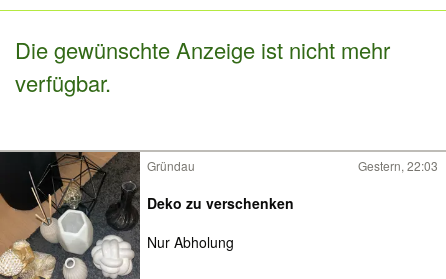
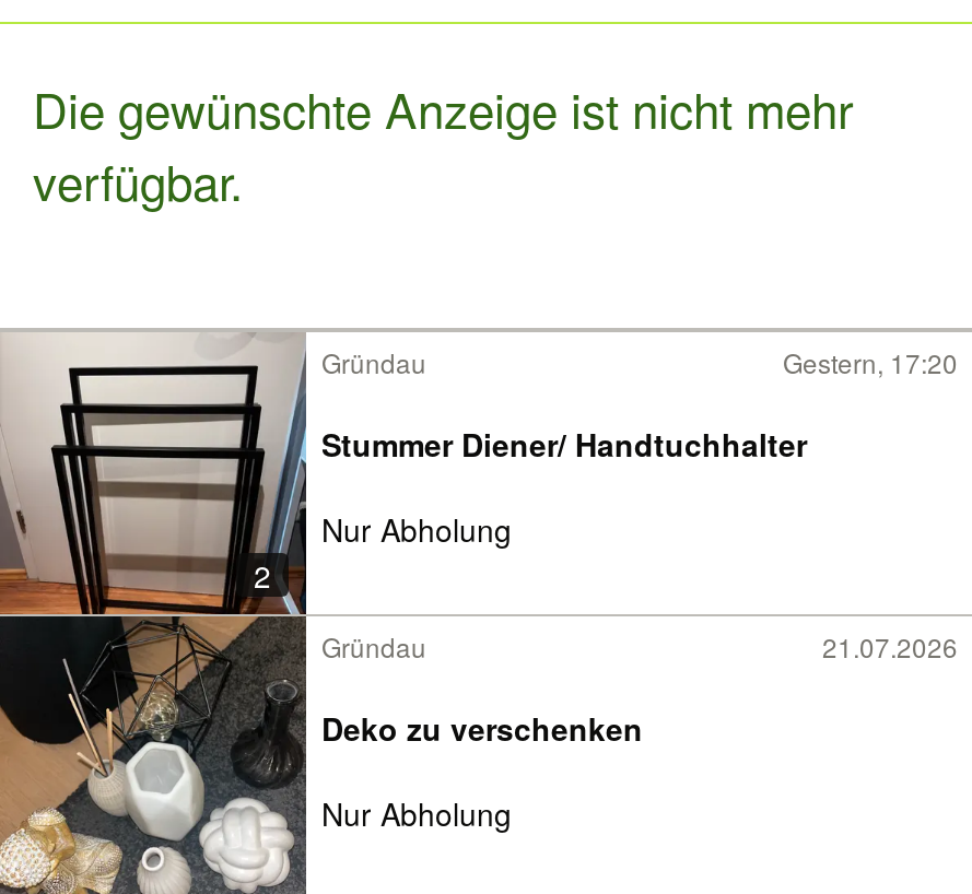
+ [image]
+ 2

- Gestern, 22:03
+ Gestern, 17:20
+ Stummer Diener/ Handtuchhalter
+ Nur Abholung
+ Gründau
+ 21.07.2026
